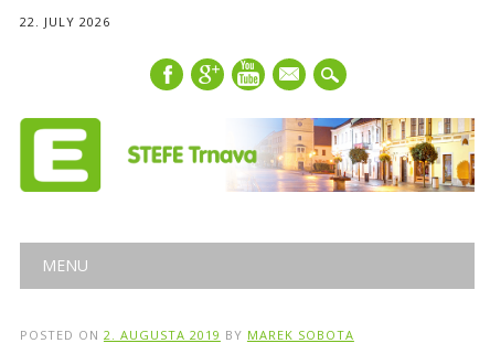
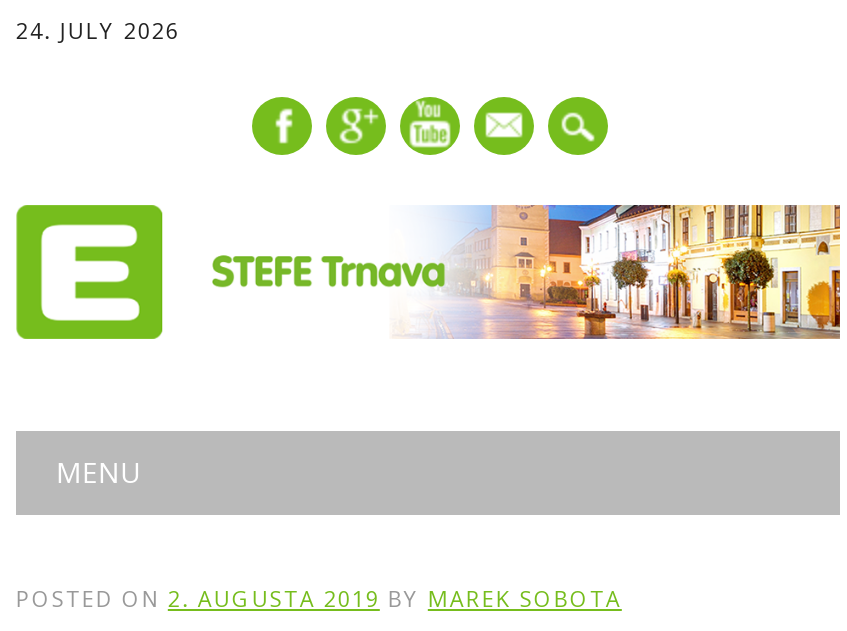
- 22. JULY 2026
+ 24. JULY 2026
